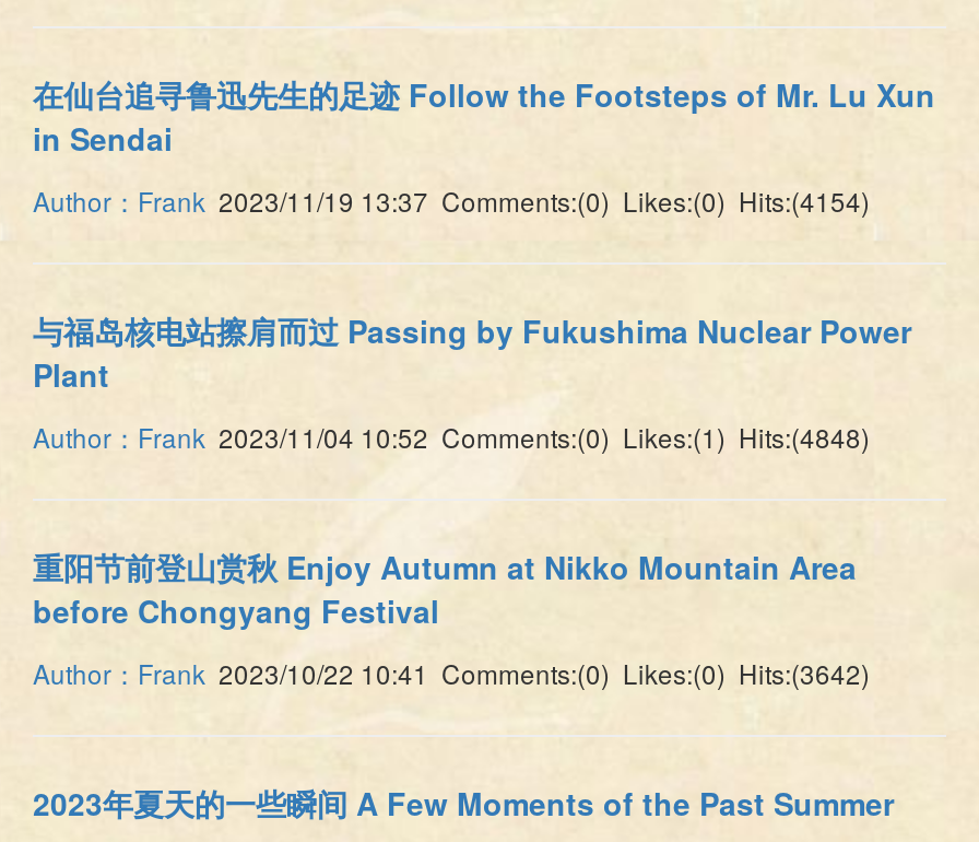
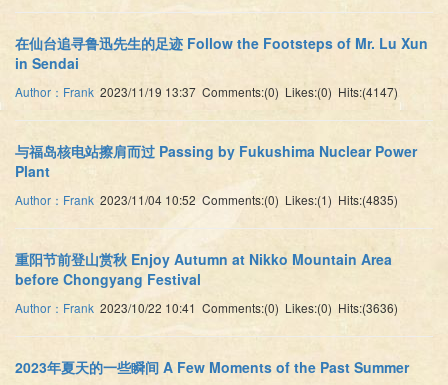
- Author：Frank 2023/11/19 13:37 Comments:(0) Likes:(0) Hits:(4154)
+ Author：Frank 2023/11/19 13:37 Comments:(0) Likes:(0) Hits:(4147)

- Author：Frank 2023/11/04 10:52 Comments:(0) Likes:(1) Hits:(4848)
+ Author：Frank 2023/11/04 10:52 Comments:(0) Likes:(1) Hits:(4835)

- Author：Frank 2023/10/22 10:41 Comments:(0) Likes:(0) Hits:(3642)
+ Author：Frank 2023/10/22 10:41 Comments:(0) Likes:(0) Hits:(3636)
